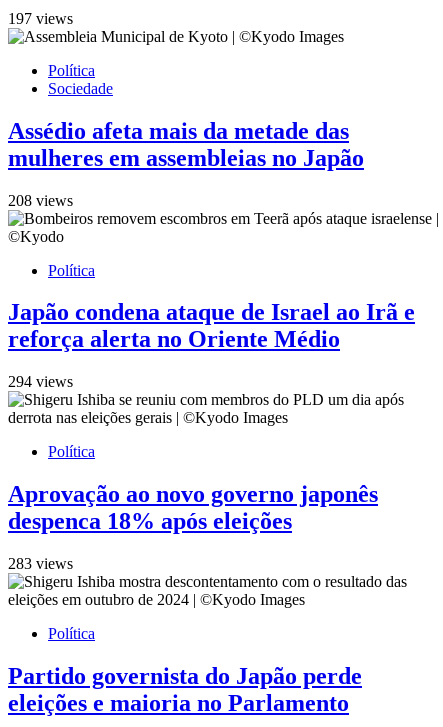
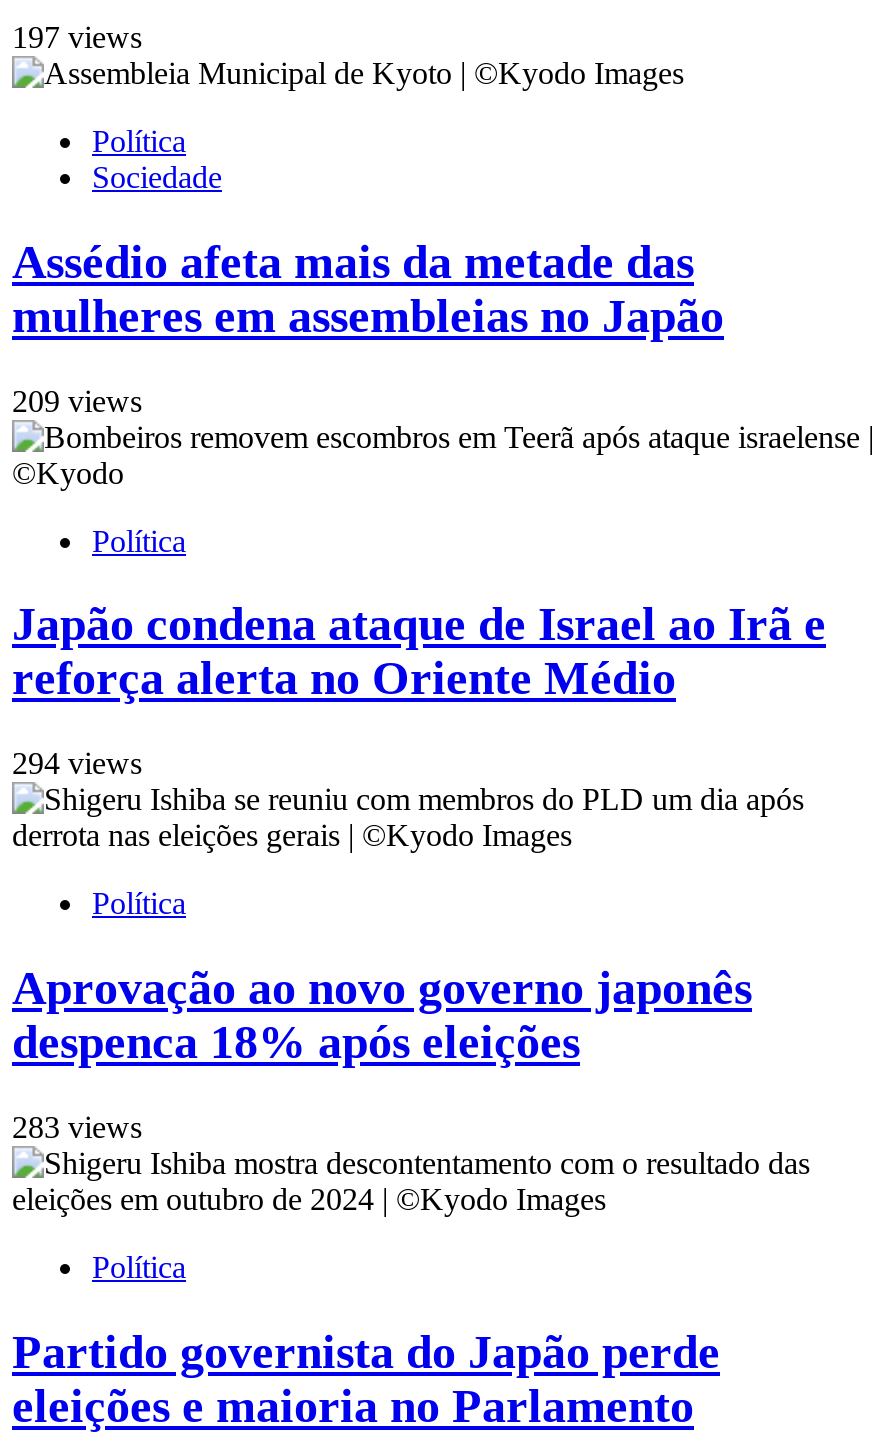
- 208 views
+ 209 views
